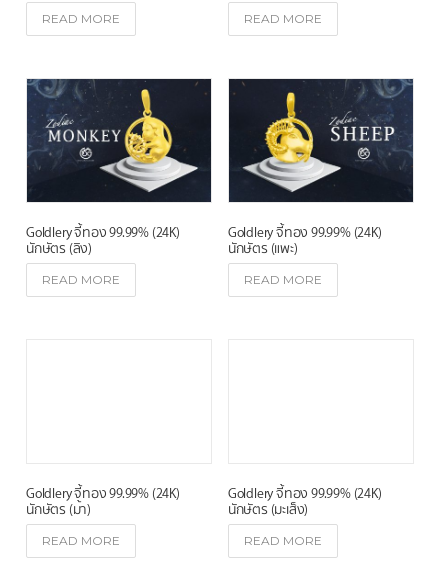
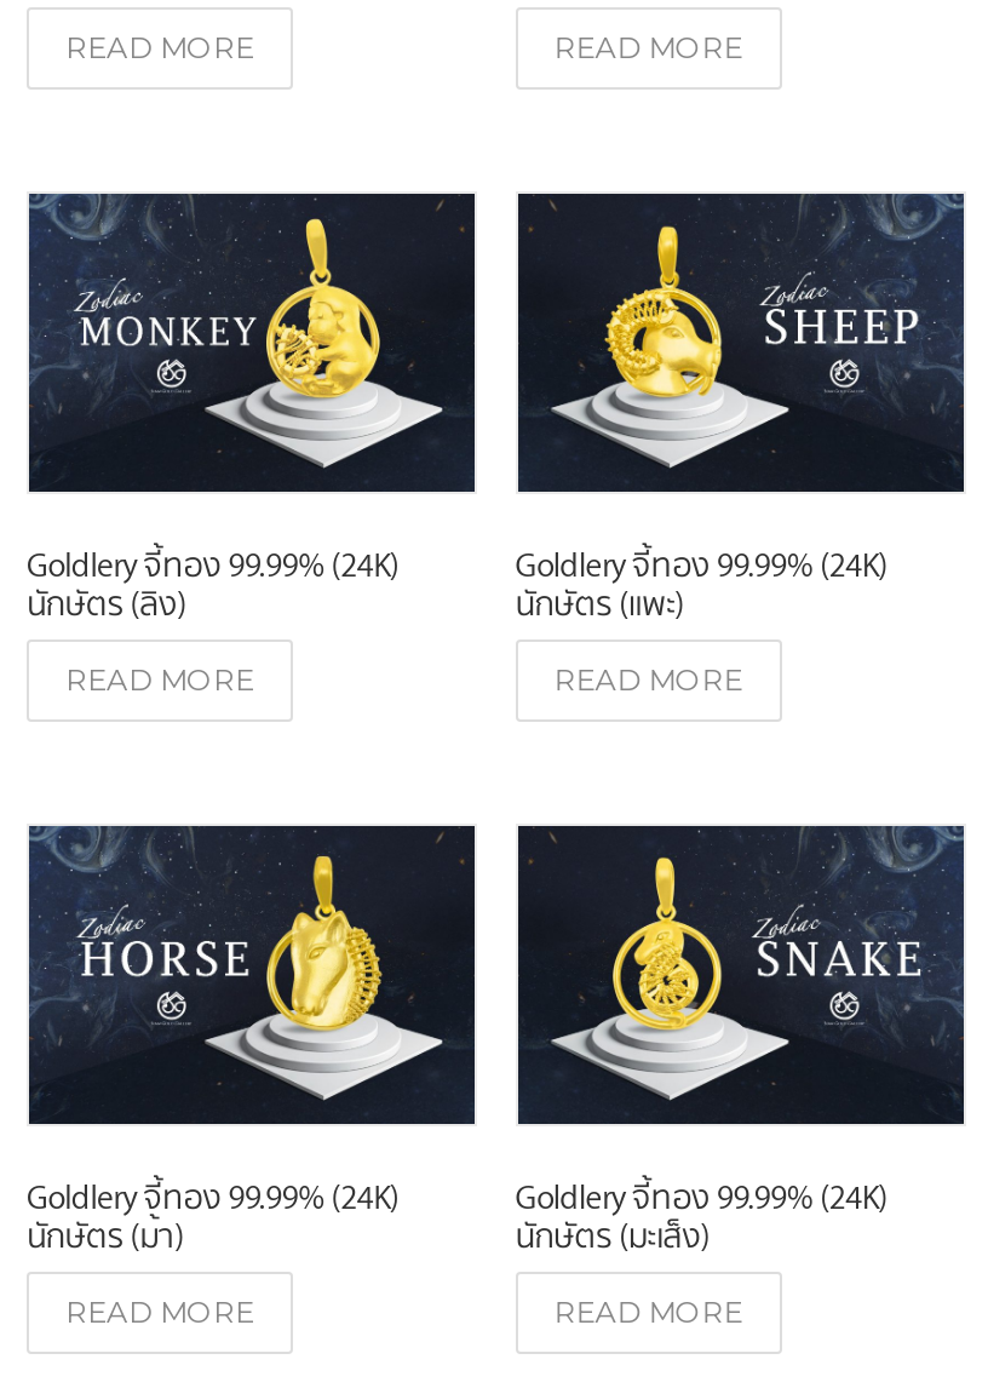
+ [image]

+ [image]
